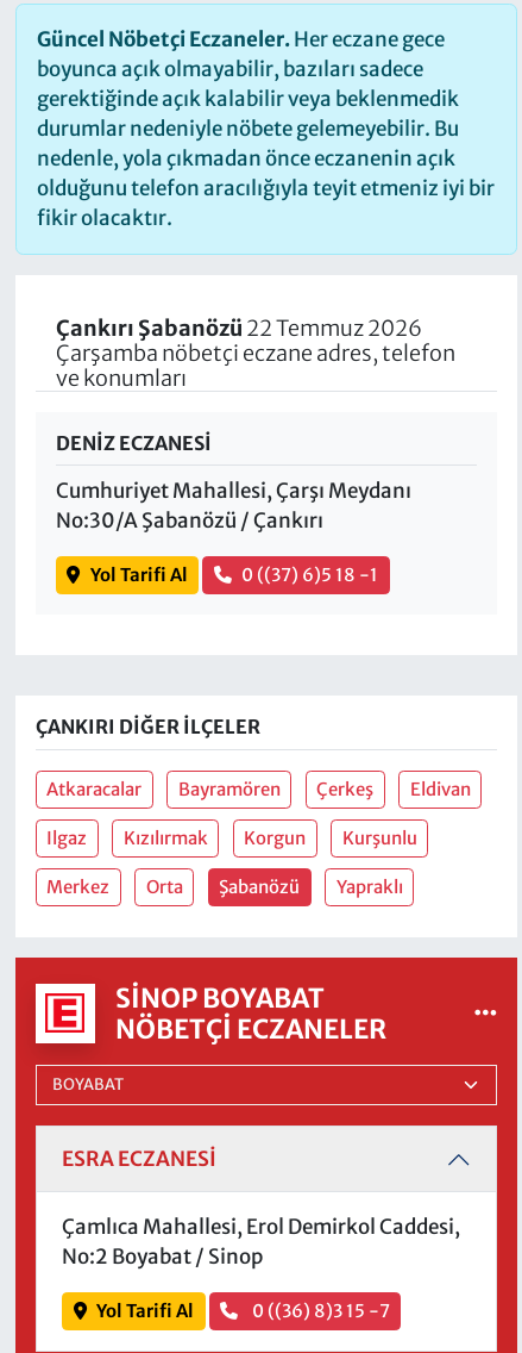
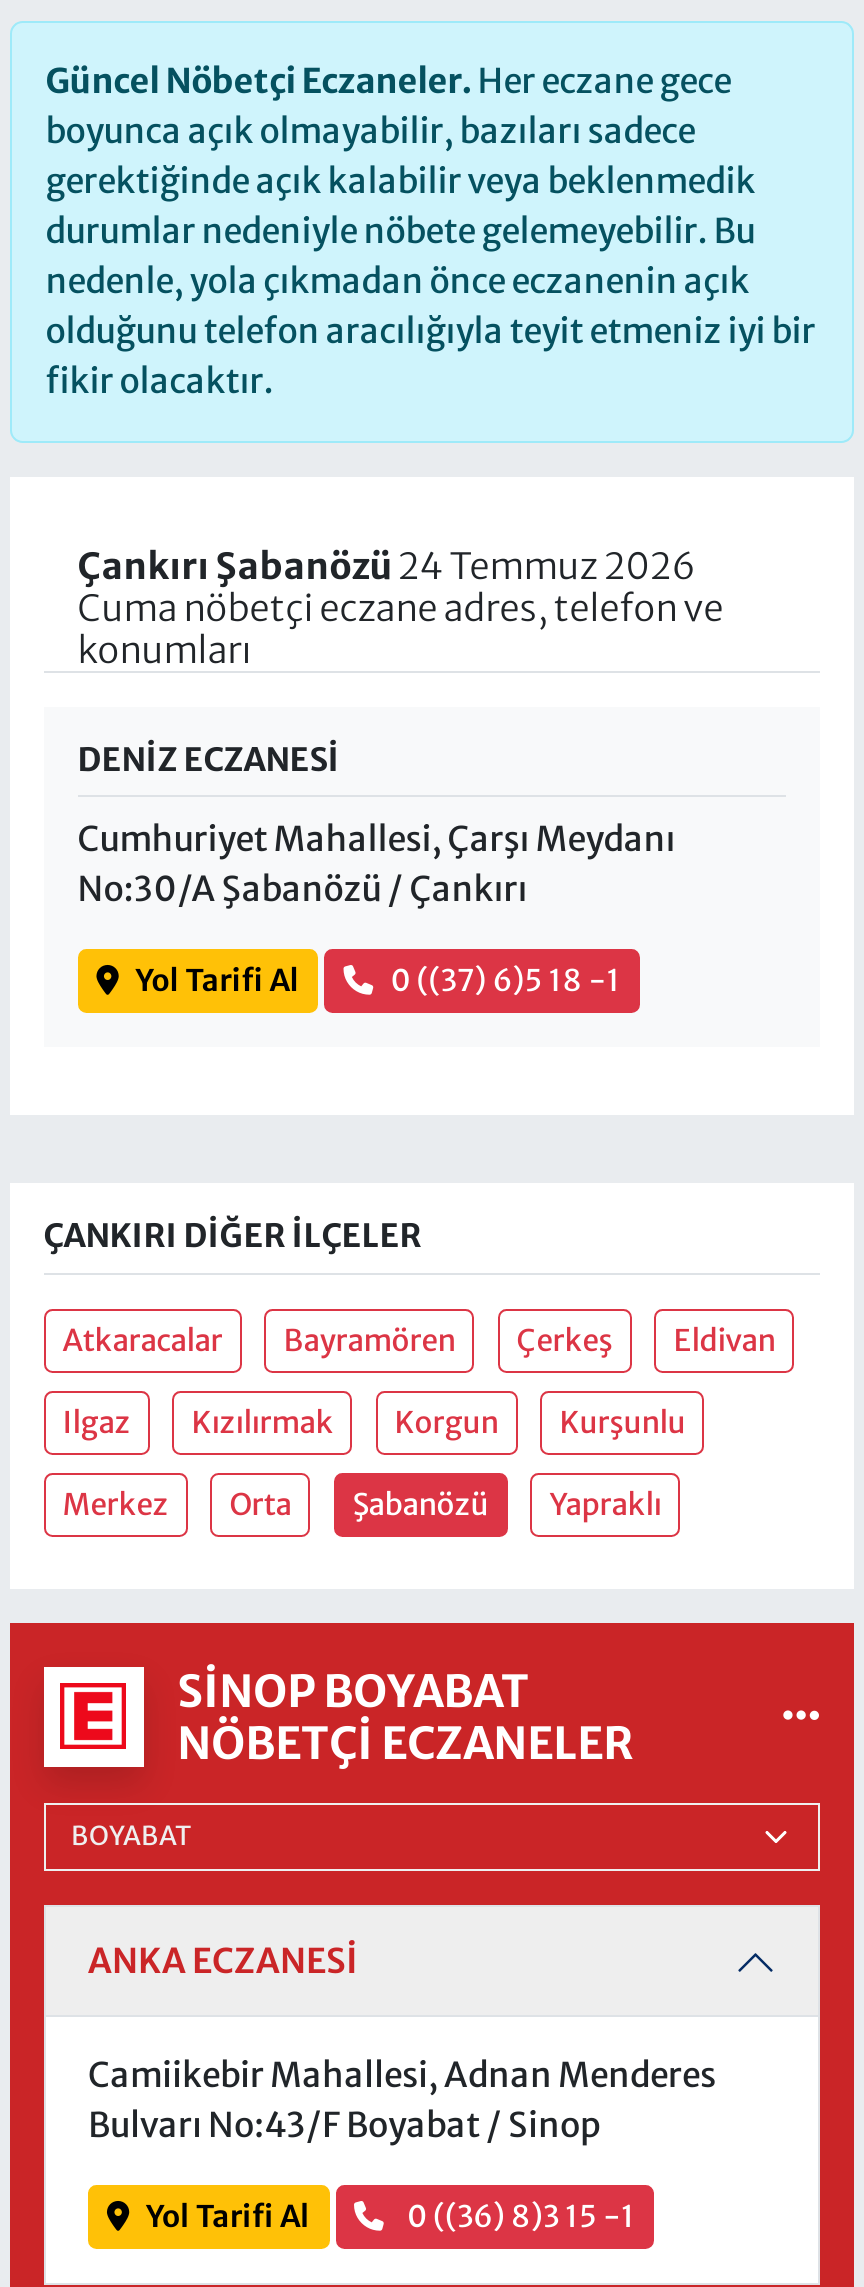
- Çankırı Şabanözü 22 Temmuz 2026
- Çarşamba nöbetçi eczane adres, telefon
- ve konumları
+ Çankırı Şabanözü 24 Temmuz 2026
+ Cuma nöbetçi eczane adres, telefon ve
+ konumları

- ESRA ECZANESİ
+ ANKA ECZANESİ

- Çamlıca Mahallesi, Erol Demirkol Caddesi,
- No:2 Boyabat / Sinop
+ Camiikebir Mahallesi, Adnan Menderes
+ Bulvarı No:43/F Boyabat / Sinop

- 0 ((36) 8)3 15 -7
+ 0 ((36) 8)3 15 -1
